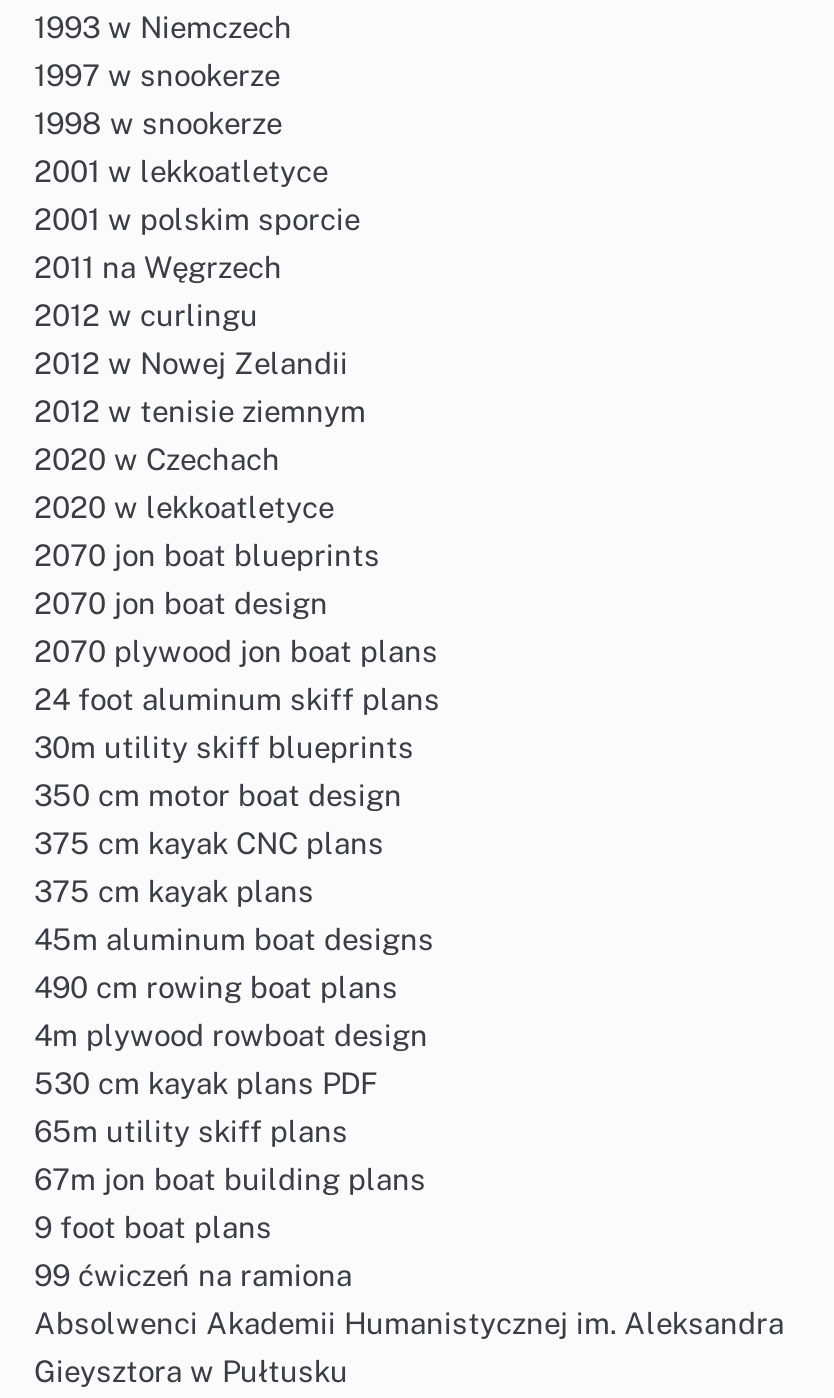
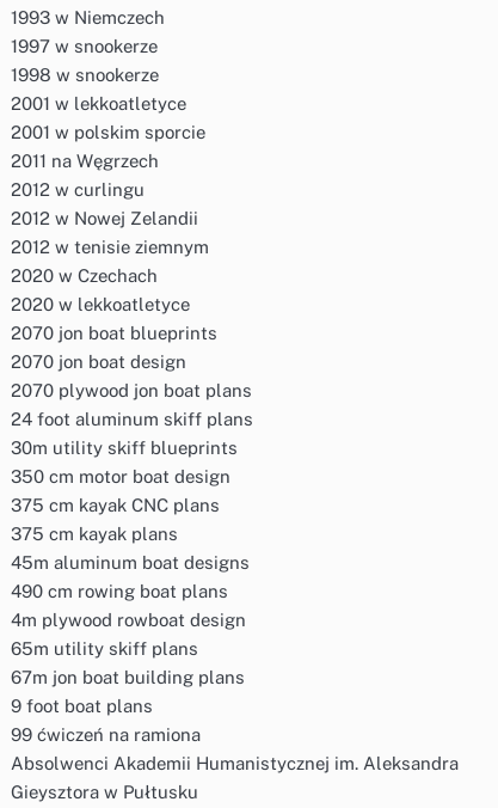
- 530 cm kayak plans PDF
